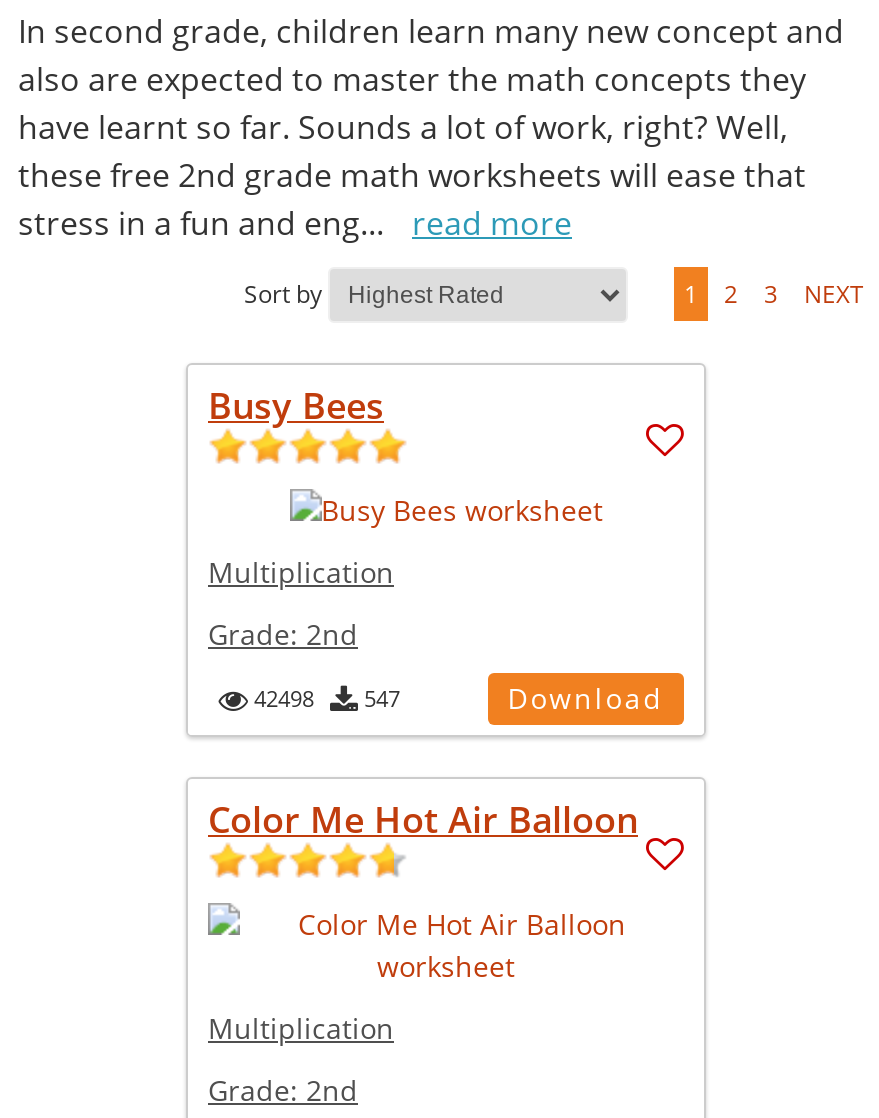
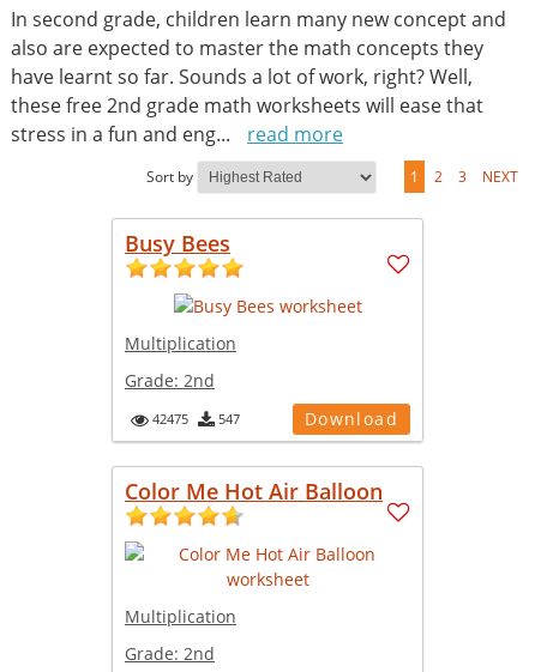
- 42498 547
+ 42475 547
